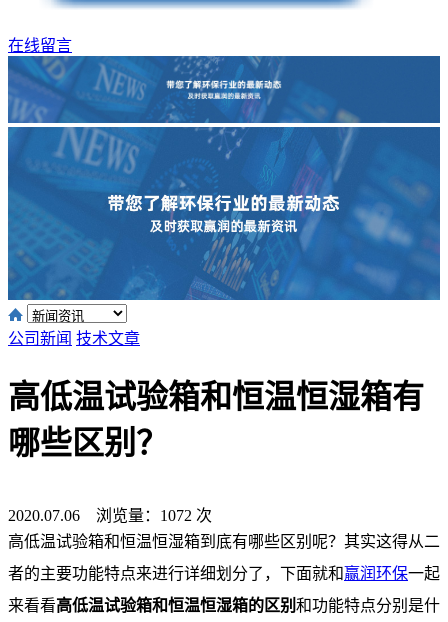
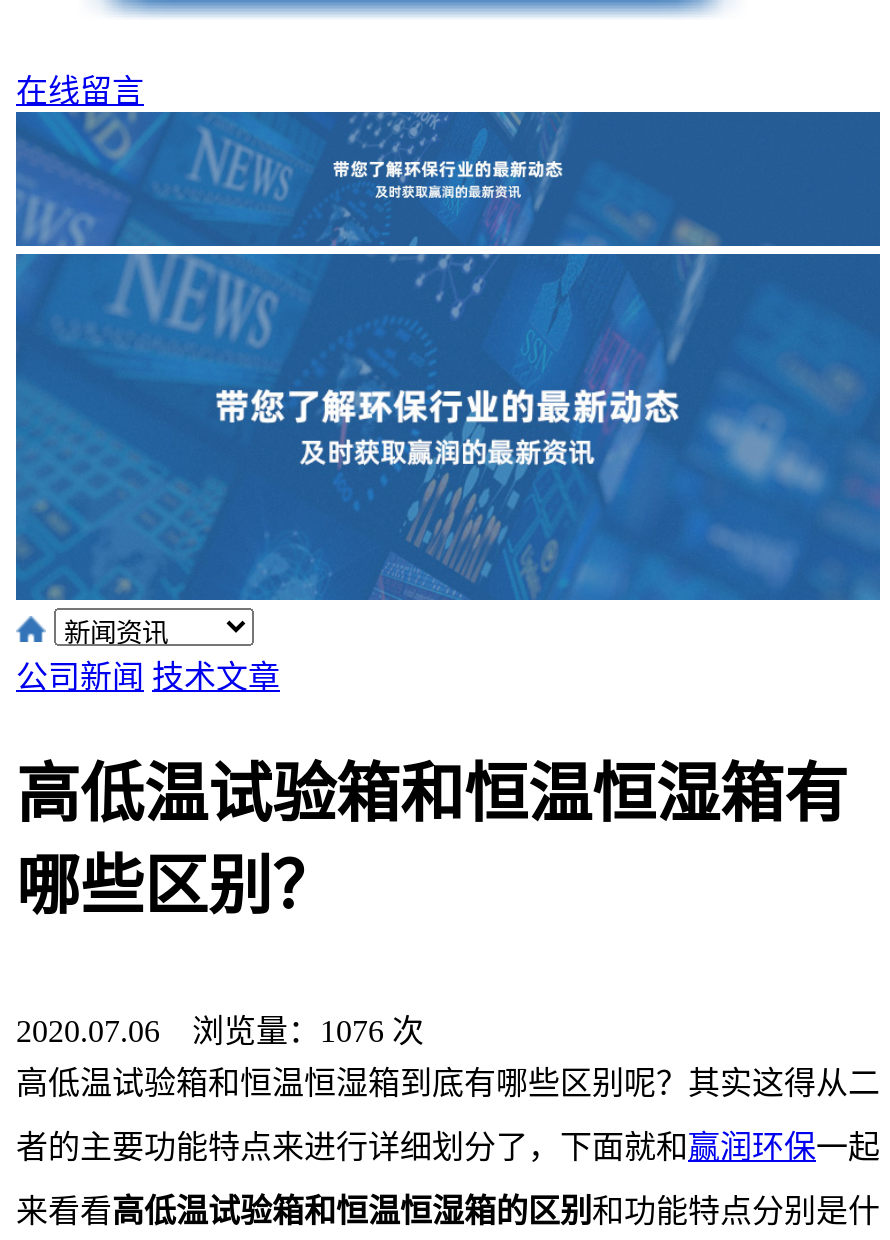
- 2020.07.06 浏览量：1072 次
+ 2020.07.06 浏览量：1076 次
